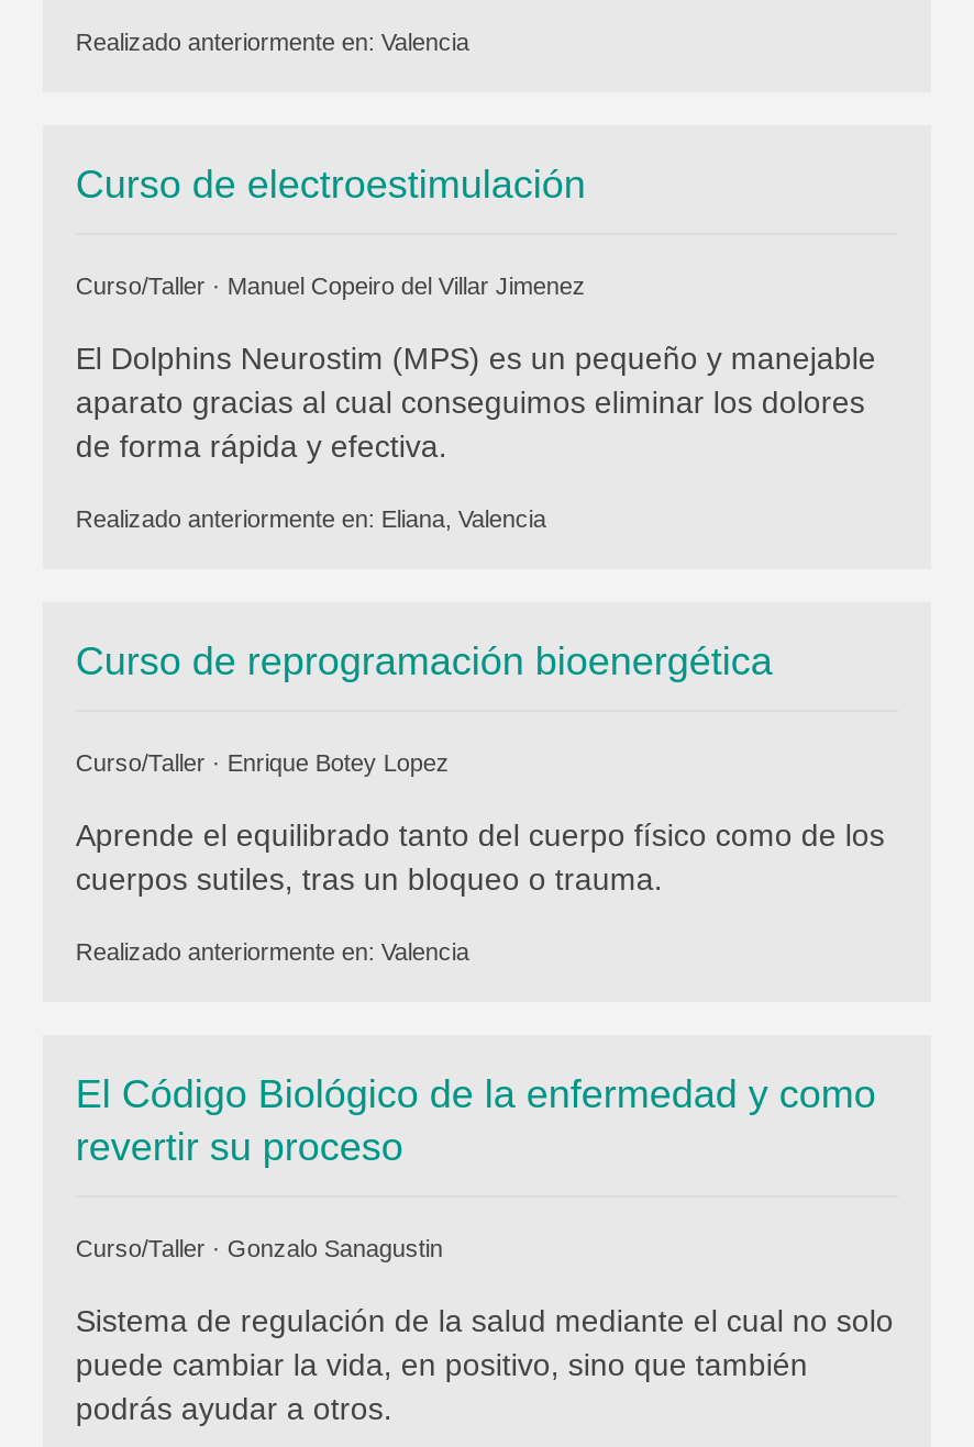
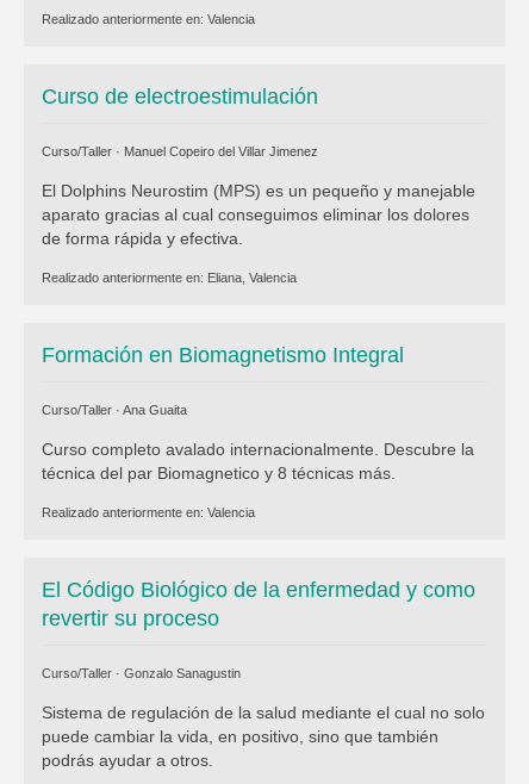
- Curso de reprogramación bioenergética
+ Formación en Biomagnetismo Integral

- Curso/Taller · Enrique Botey Lopez
+ Curso/Taller · Ana Guaita

- Aprende el equilibrado tanto del cuerpo físico como de los
- cuerpos sutiles, tras un bloqueo o trauma.
+ Curso completo avalado internacionalmente. Descubre la
+ técnica del par Biomagnetico y 8 técnicas más.
